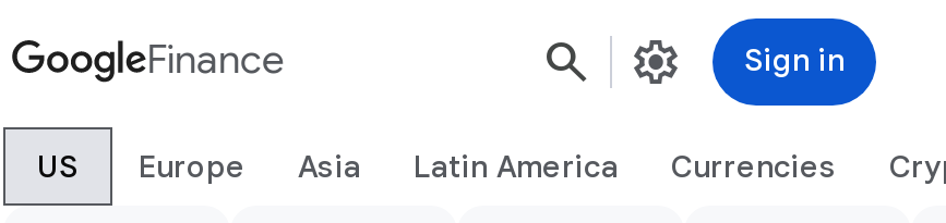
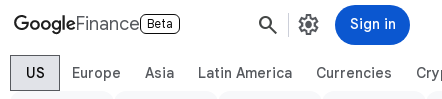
- Finance
+ Finance Beta
